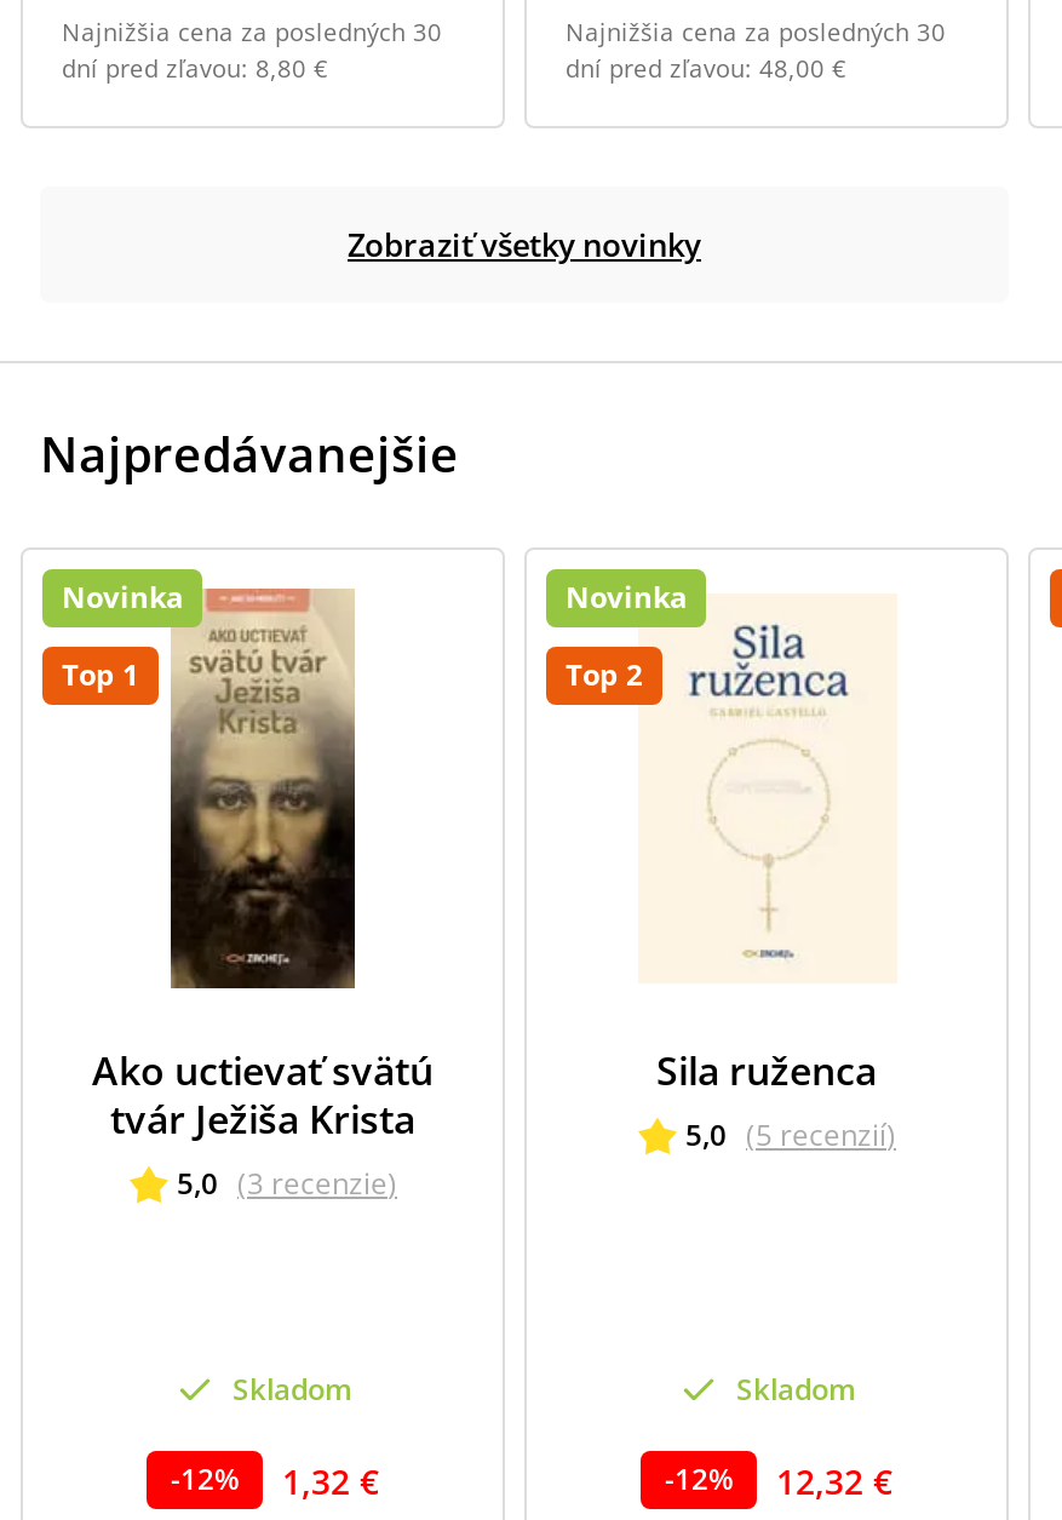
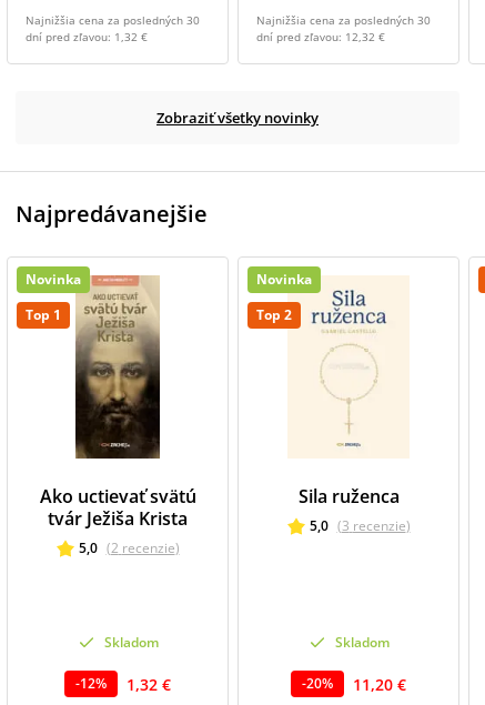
- dní pred zľavou: 8,80 €
+ dní pred zľavou: 1,32 €

- dní pred zľavou: 48,00 €
+ dní pred zľavou: 12,32 €

- 5,0 (5 recenzií)
+ 5,0 (3 recenzie)

- 5,0 (3 recenzie)
+ 5,0 (2 recenzie)

- -12%
+ -20%

- 12,32 €
+ 11,20 €
